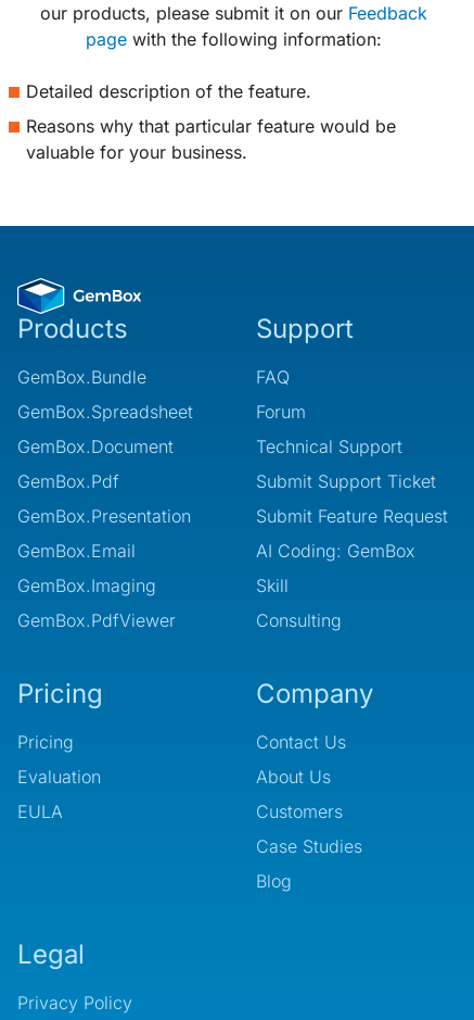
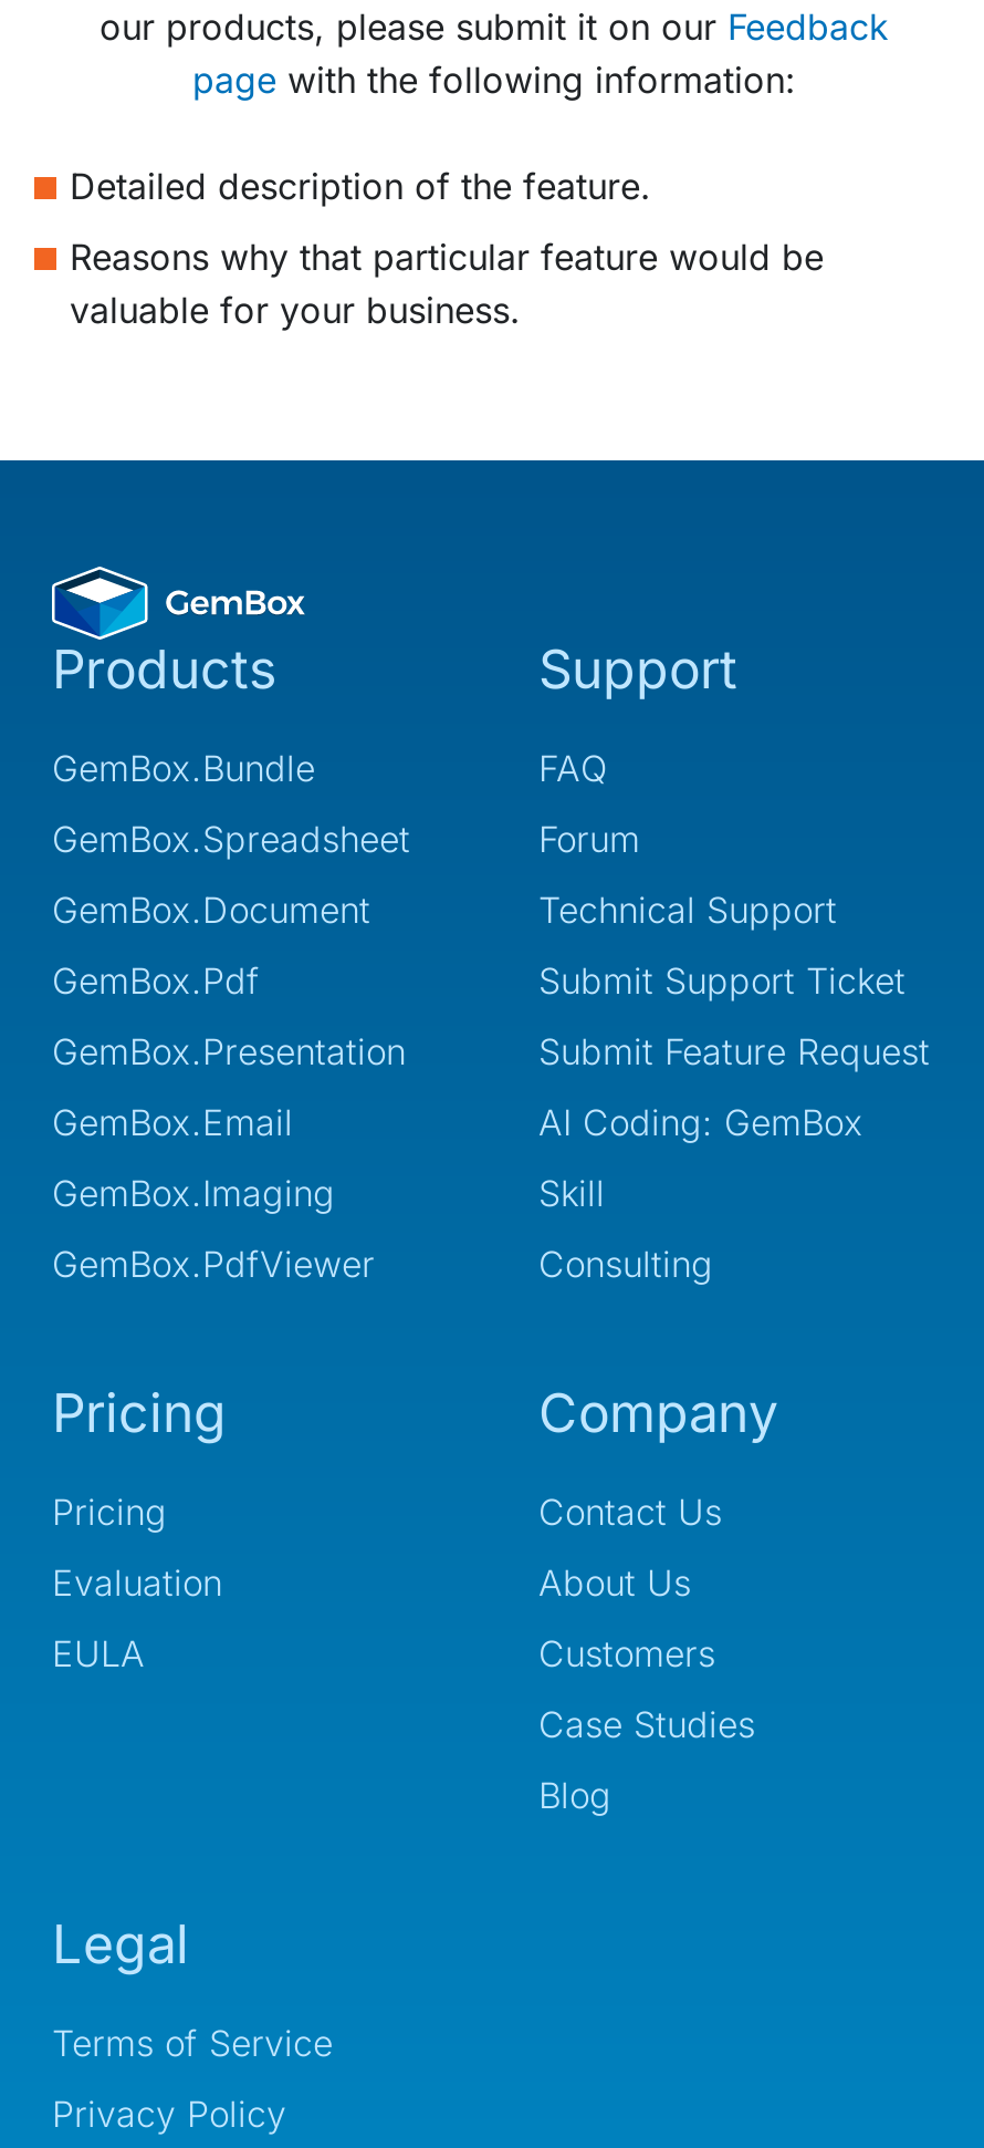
+ Terms of Service
